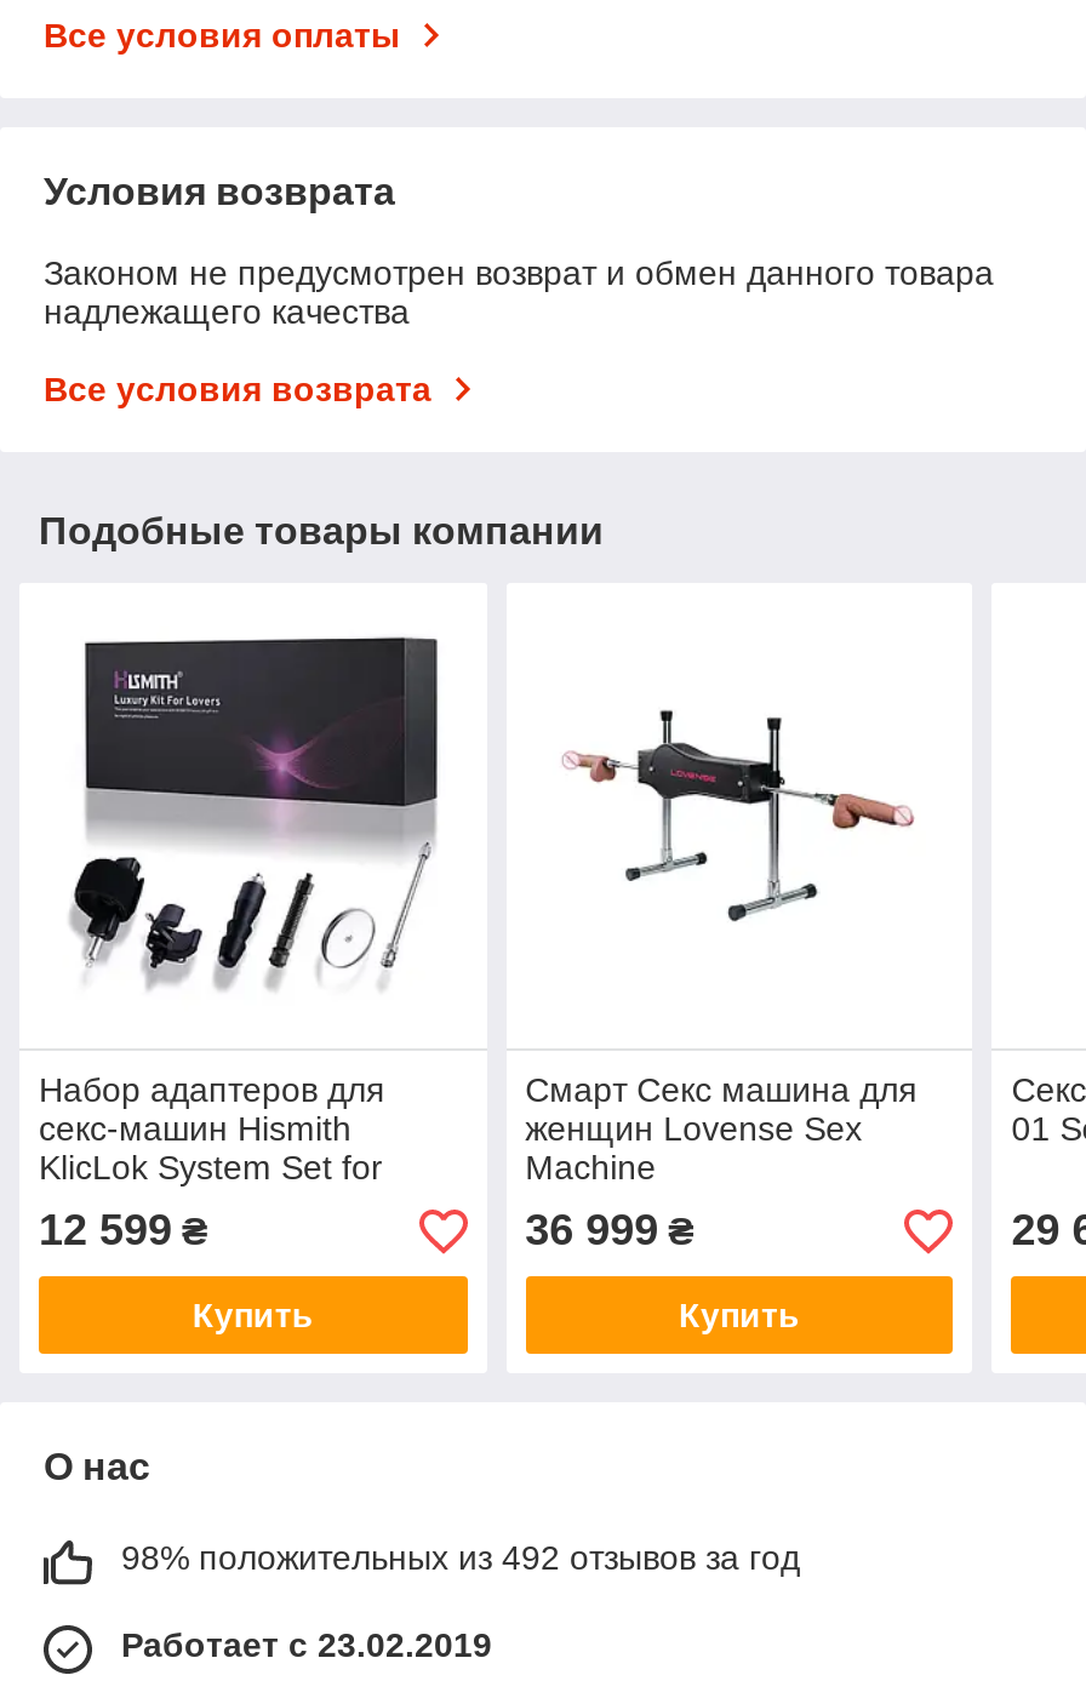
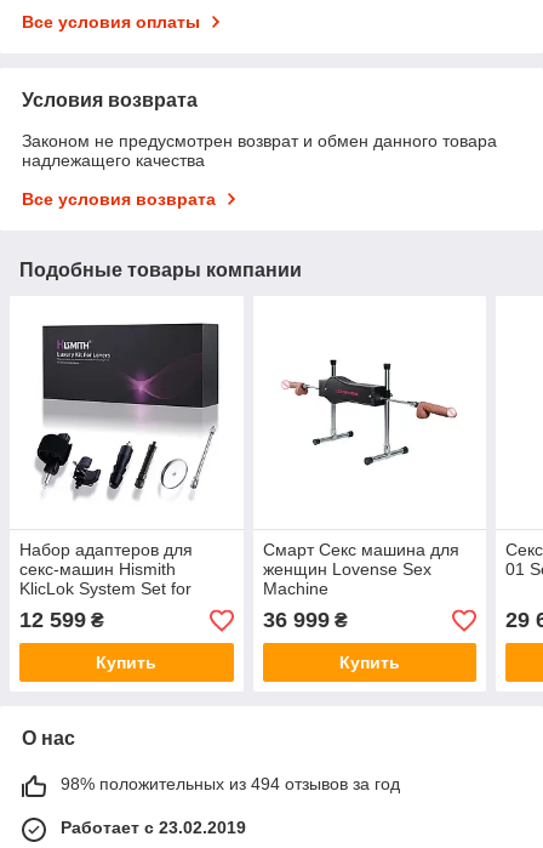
- 98% положительных из 492 отзывов за год
+ 98% положительных из 494 отзывов за год
